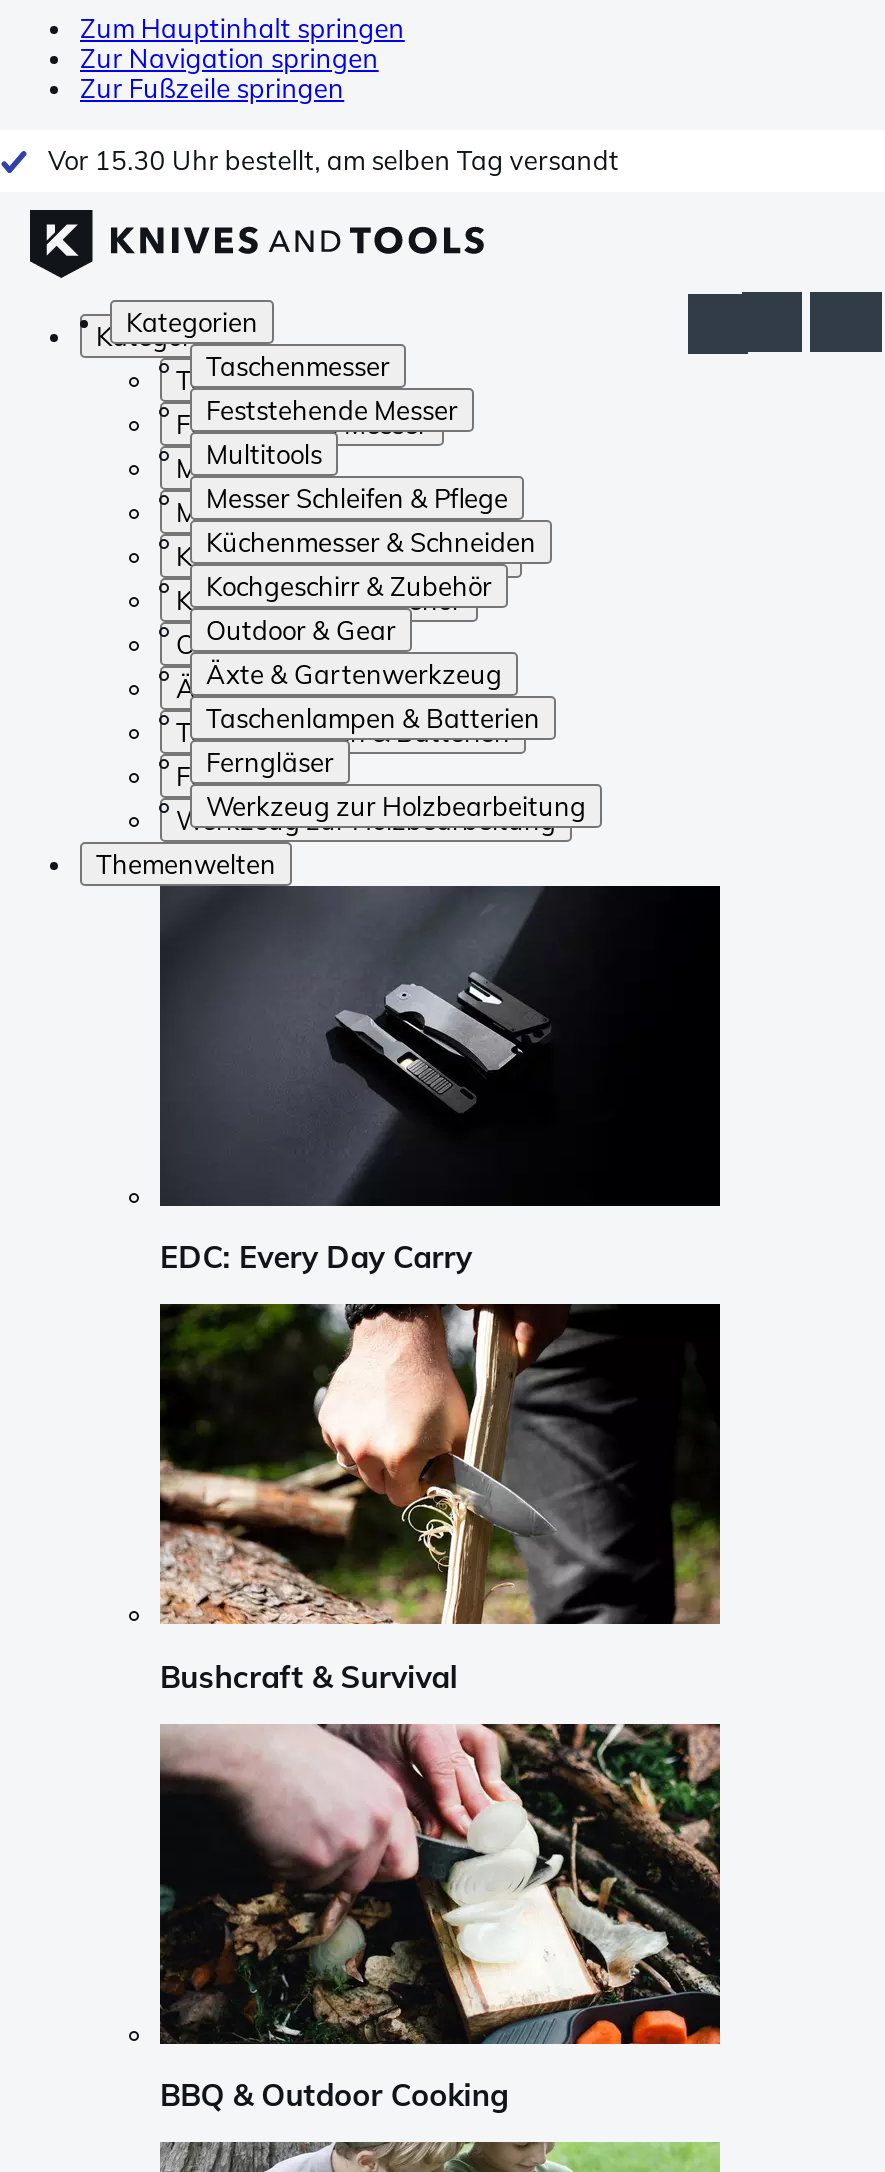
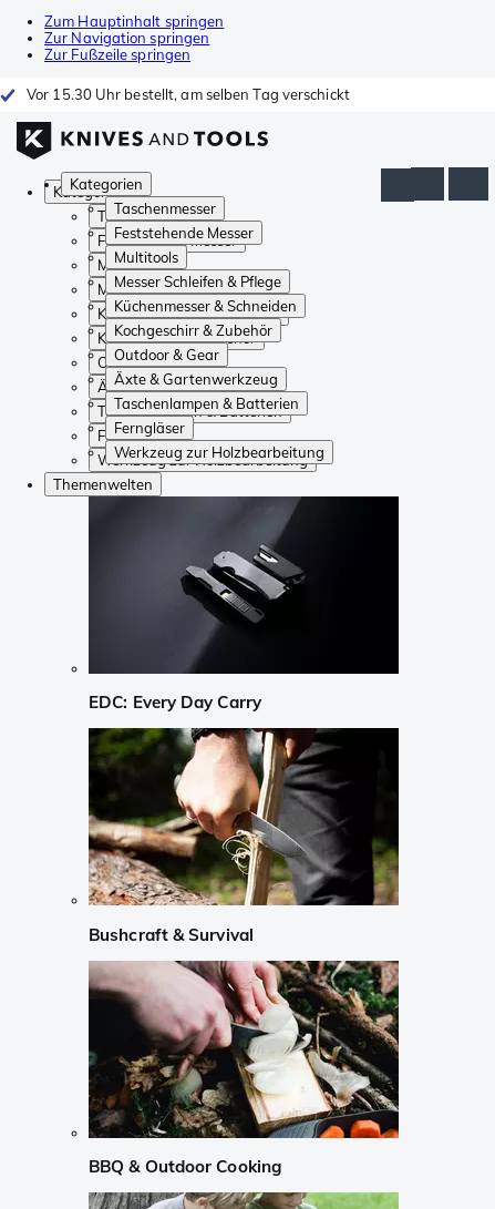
- Vor 15.30 Uhr bestellt, am selben Tag versandt
+ Vor 15.30 Uhr bestellt, am selben Tag verschickt
